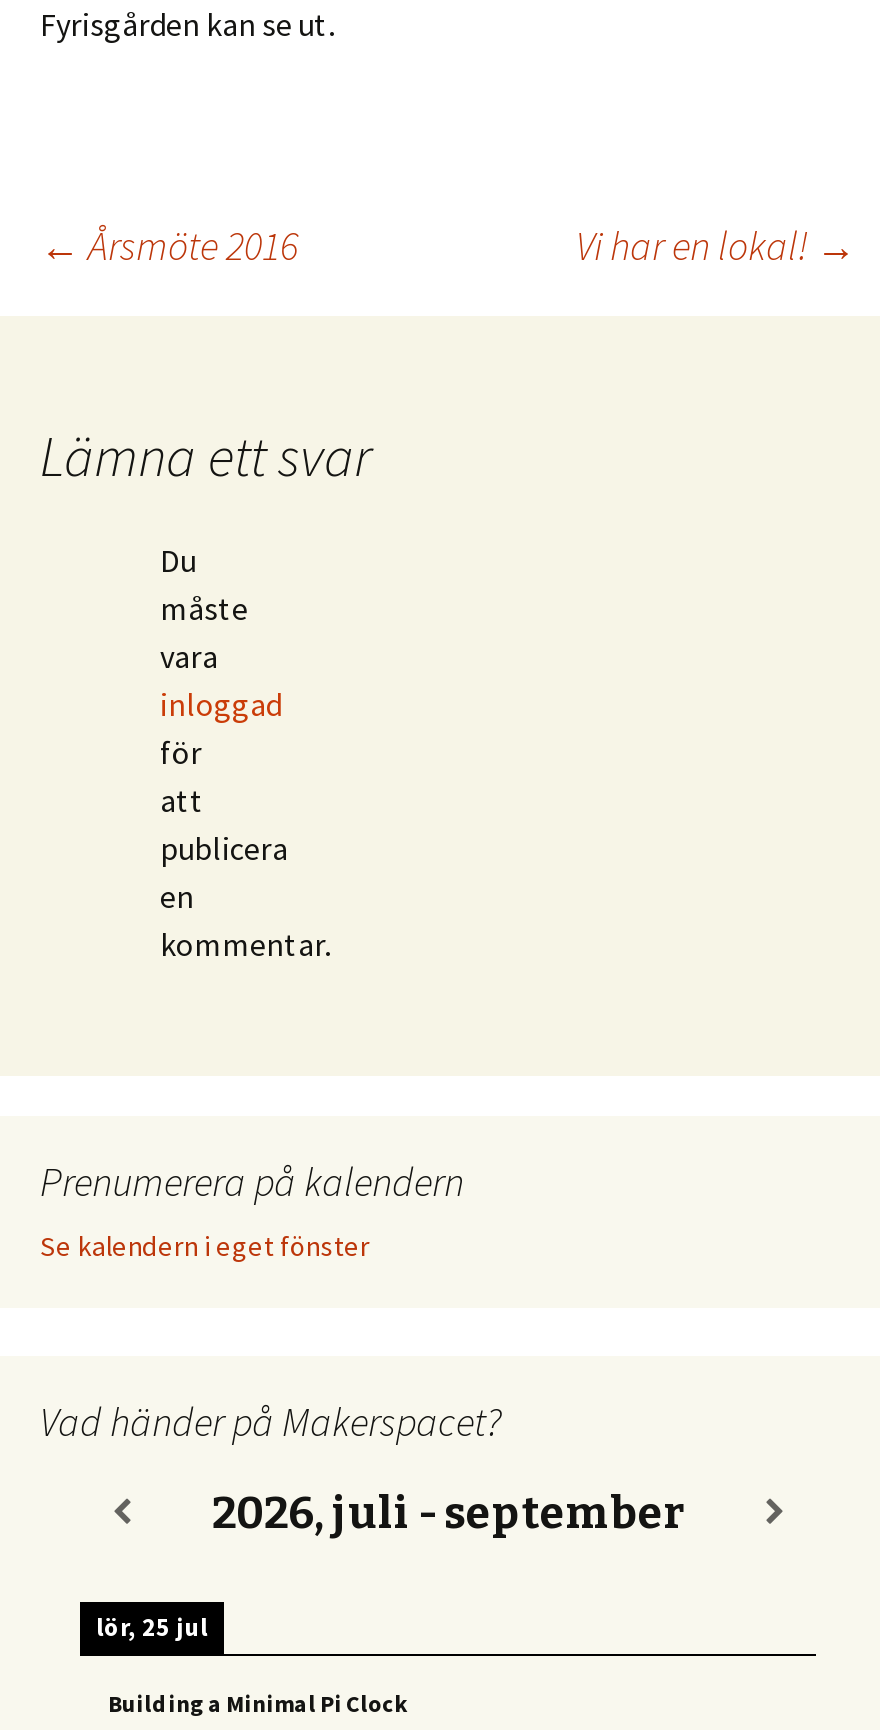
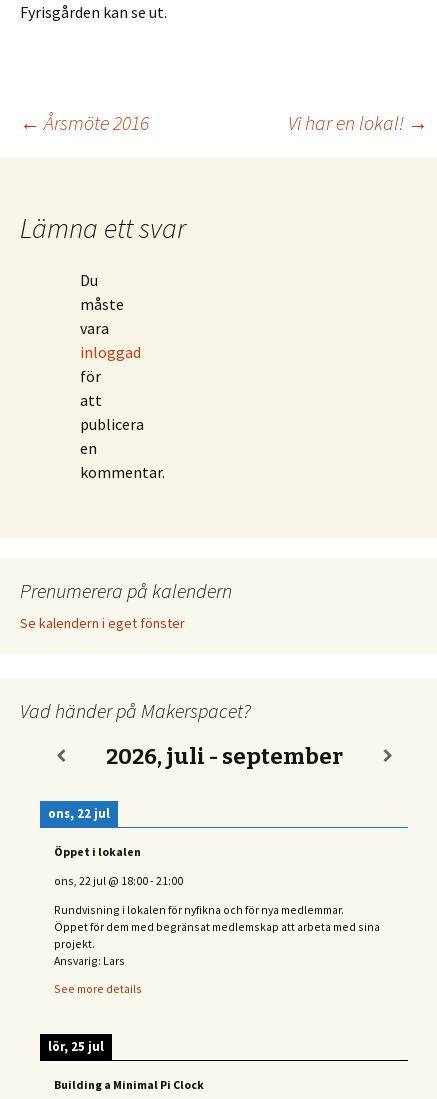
+ ons, 22 jul
+ Öppet i lokalen
+ ons, 22 jul @ 18:00- 21:00
+ Rundvisning i lokalen för nyfikna och för nya medlemmar.
+ Öppet för dem med begränsat medlemskap att arbeta med sina
+ projekt.
+ Ansvarig: Lars
+ See more details
